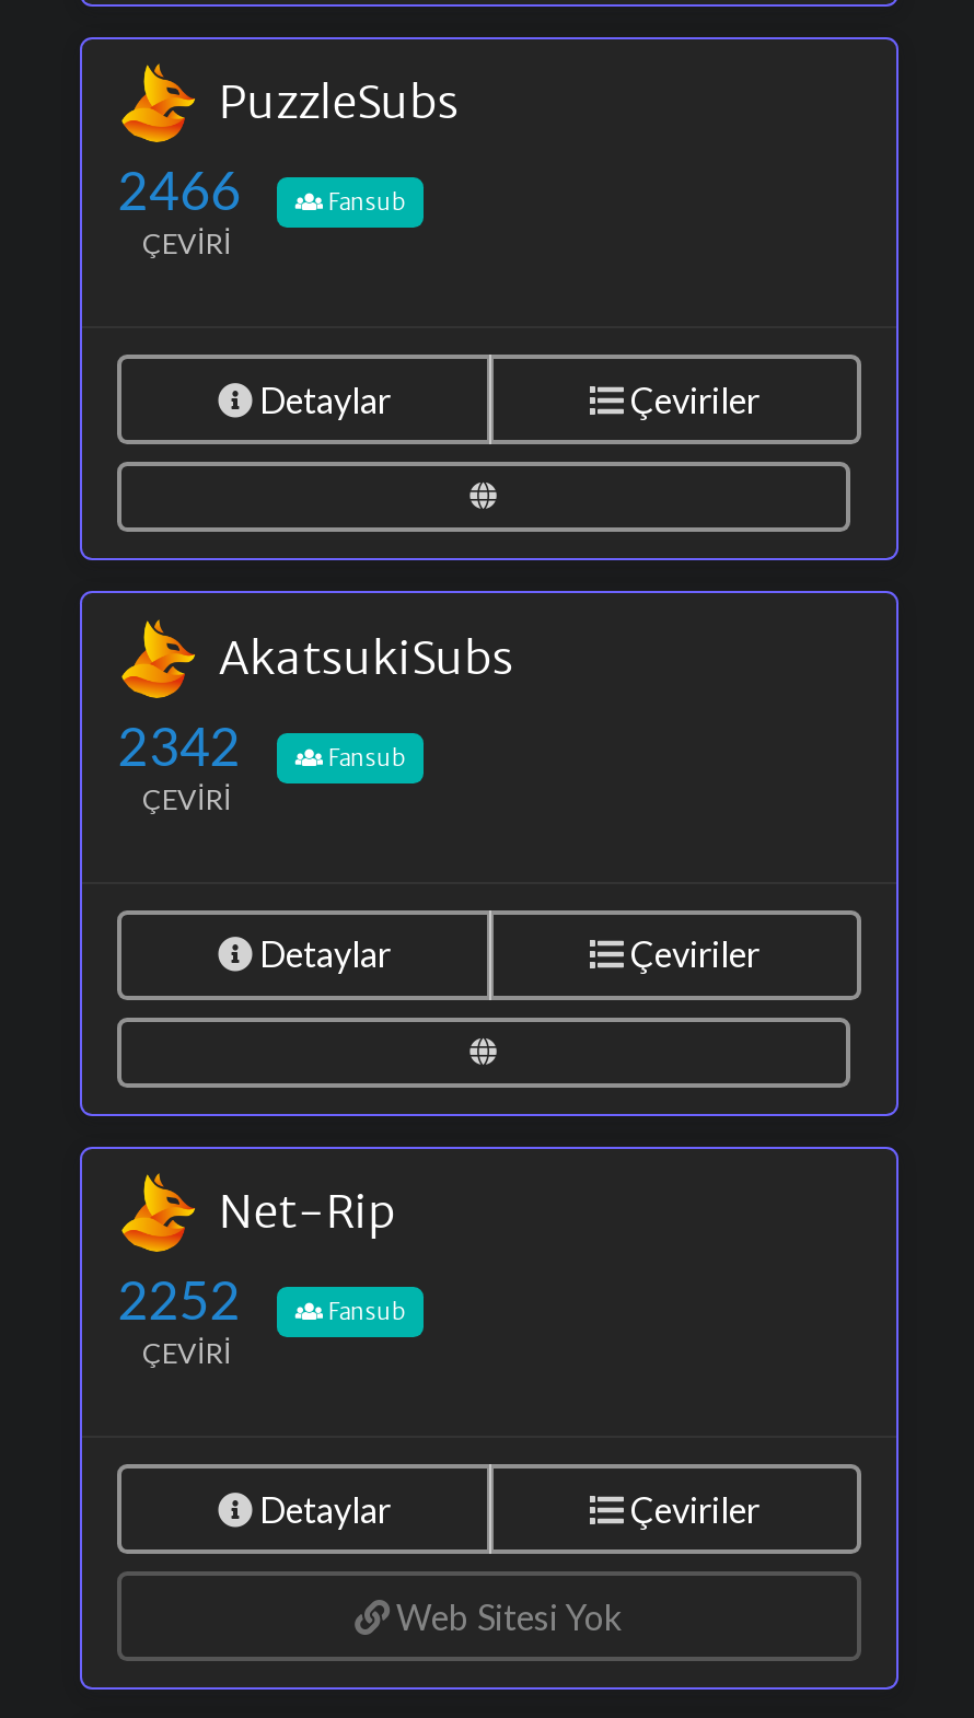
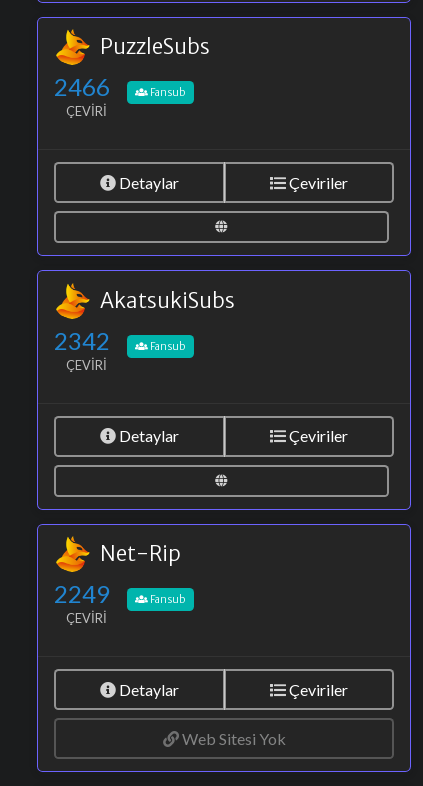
- 2252
+ 2249
